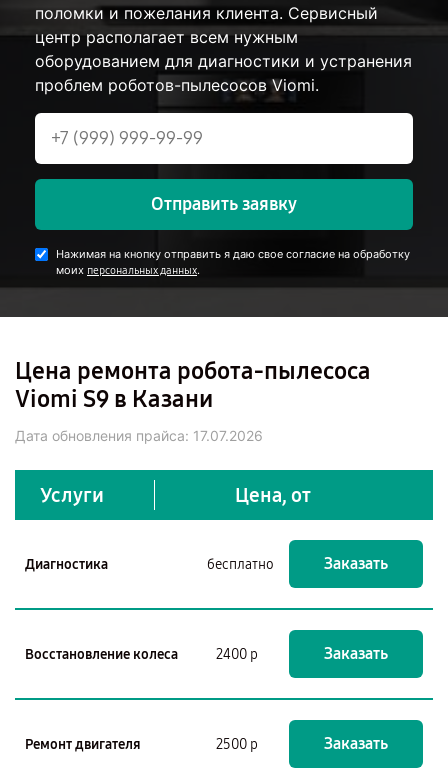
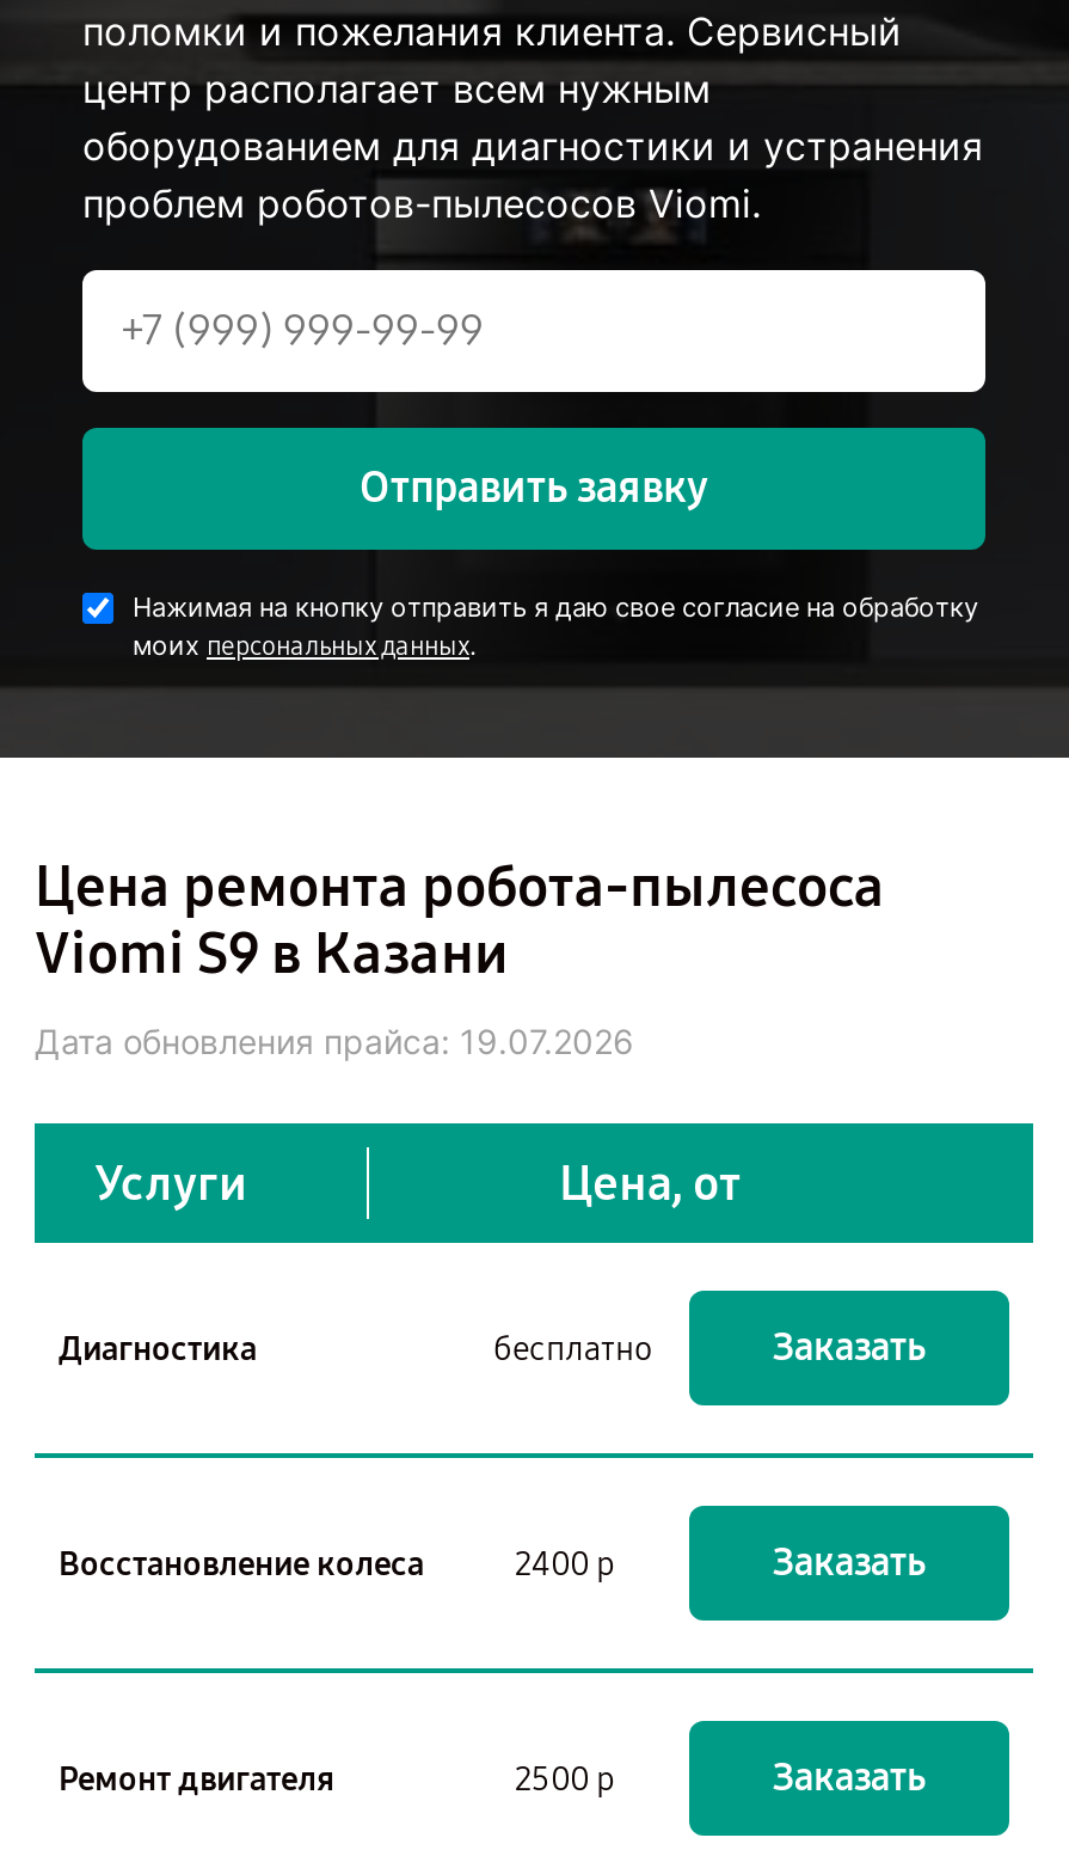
- Дата обновления прайса: 17.07.2026
+ Дата обновления прайса: 19.07.2026
